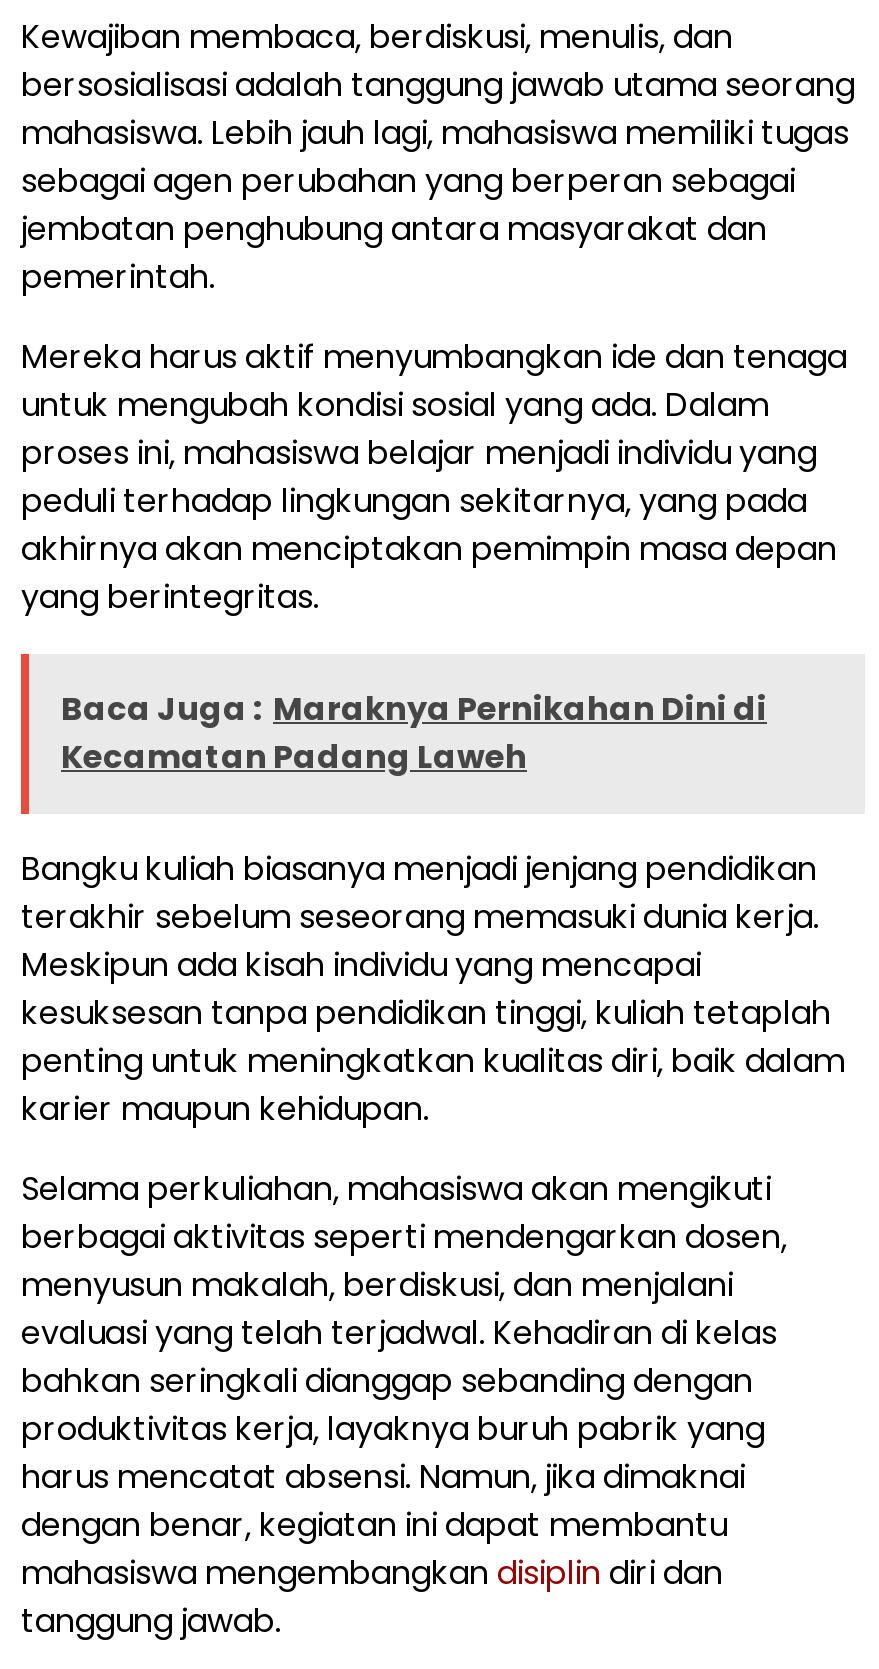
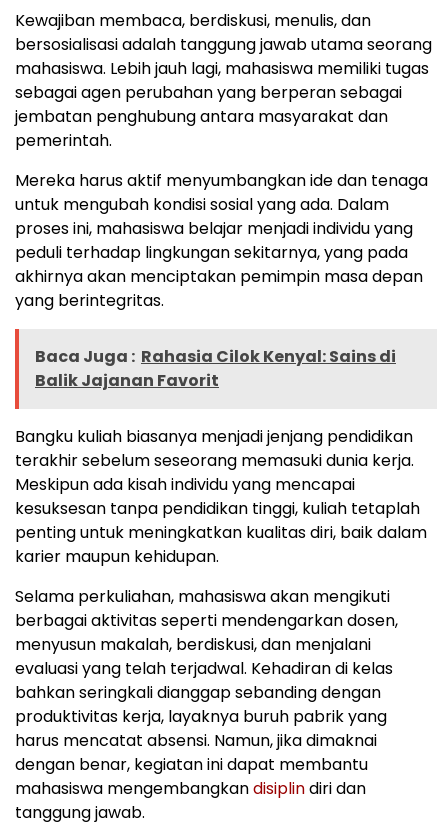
- Baca Juga : Maraknya Pernikahan Dini di
- Kecamatan Padang Laweh
+ Baca Juga : Rahasia Cilok Kenyal: Sains di
+ Balik Jajanan Favorit
